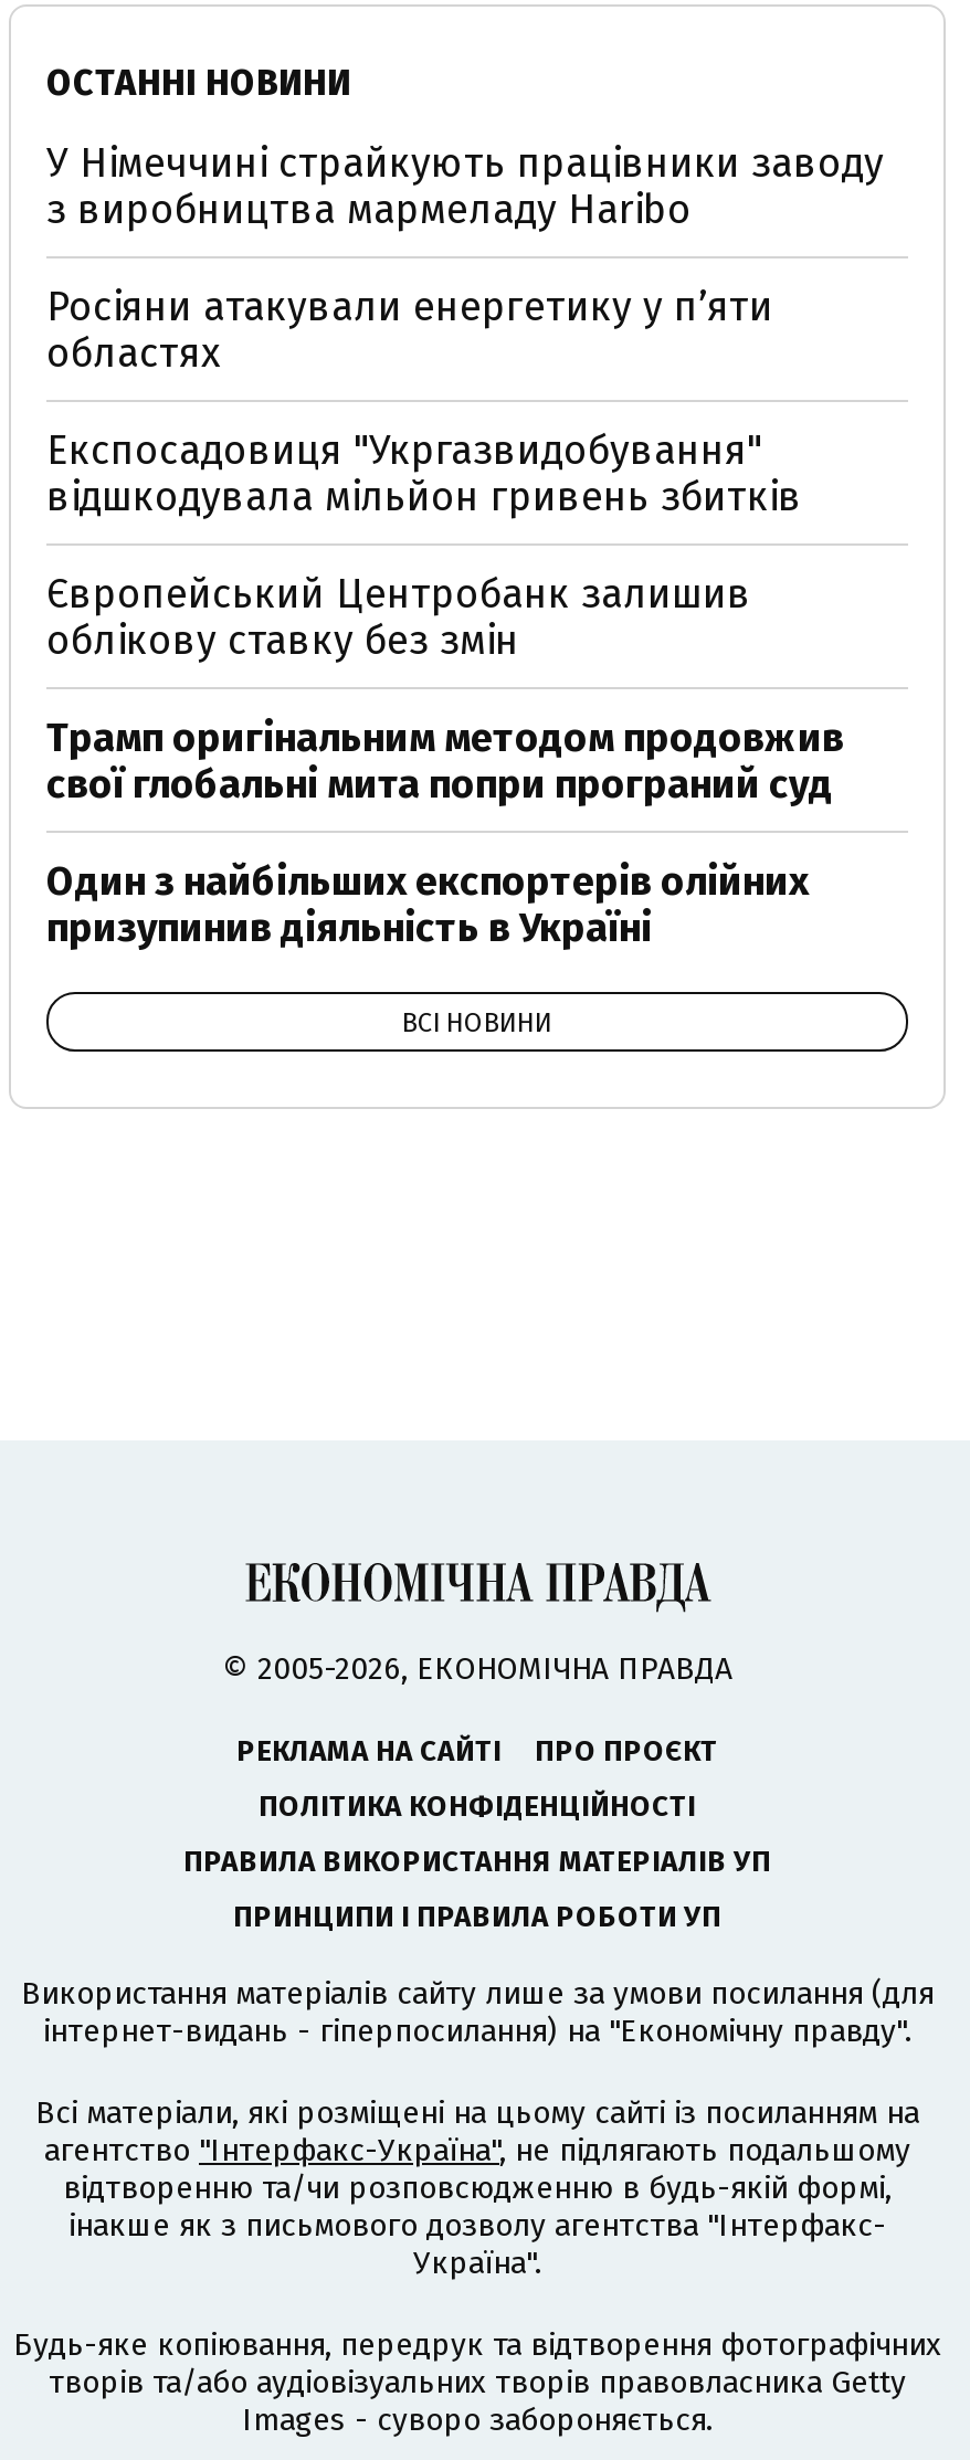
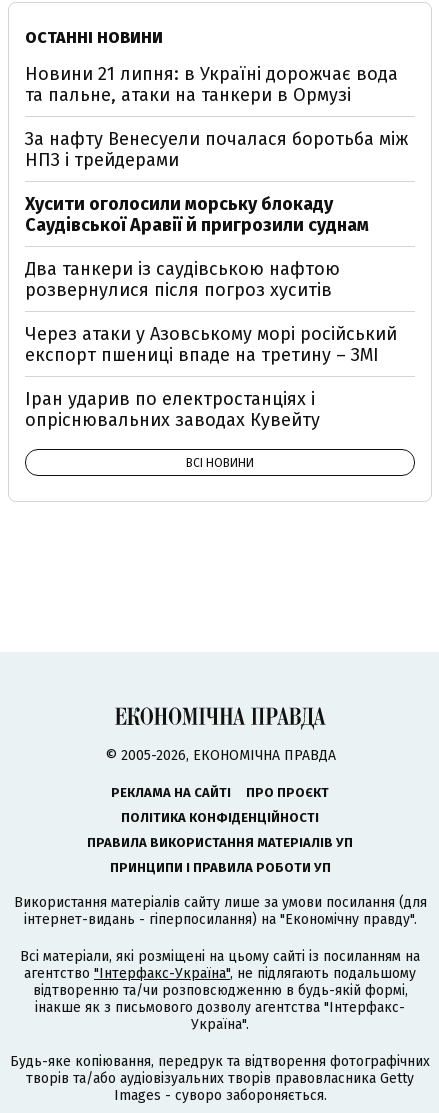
- У Німеччині страйкують працівники заводу
- з виробництва мармеладу Haribo
+ Новини 21 липня: в Україні дорожчає вода
+ та пальне, атаки на танкери в Ормузі

- Росіяни атакували енергетику у пʼяти
- областях
+ За нафту Венесуели почалася боротьба між
+ НПЗ і трейдерами

- Експосадовиця "Укргазвидобування"
- відшкодувала мільйон гривень збитків
+ Хусити оголосили морську блокаду
+ Саудівської Аравії й пригрозили суднам

- Європейський Центробанк залишив
- облікову ставку без змін
+ Два танкери із саудівською нафтою
+ розвернулися після погроз хуситів

- Трамп оригінальним методом продовжив
- свої глобальні мита попри програний суд
+ Через атаки у Азовському морі російський
+ експорт пшениці впаде на третину – ЗМІ

- Один з найбільших експортерів олійних
- призупинив діяльність в Україні
+ Іран ударив по електростанціях і
+ опріснювальних заводах Кувейту
